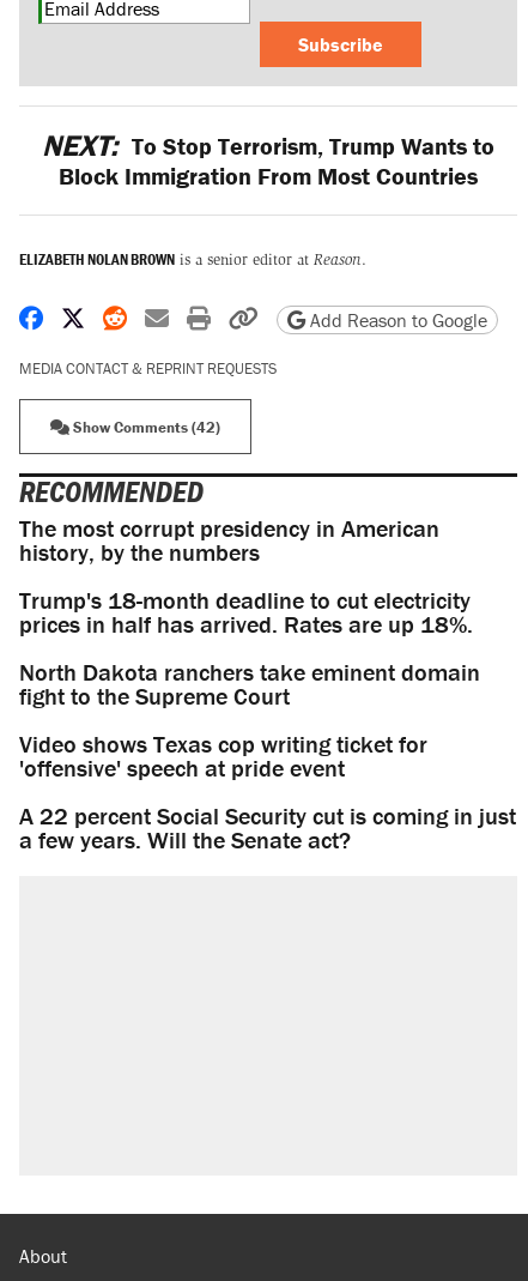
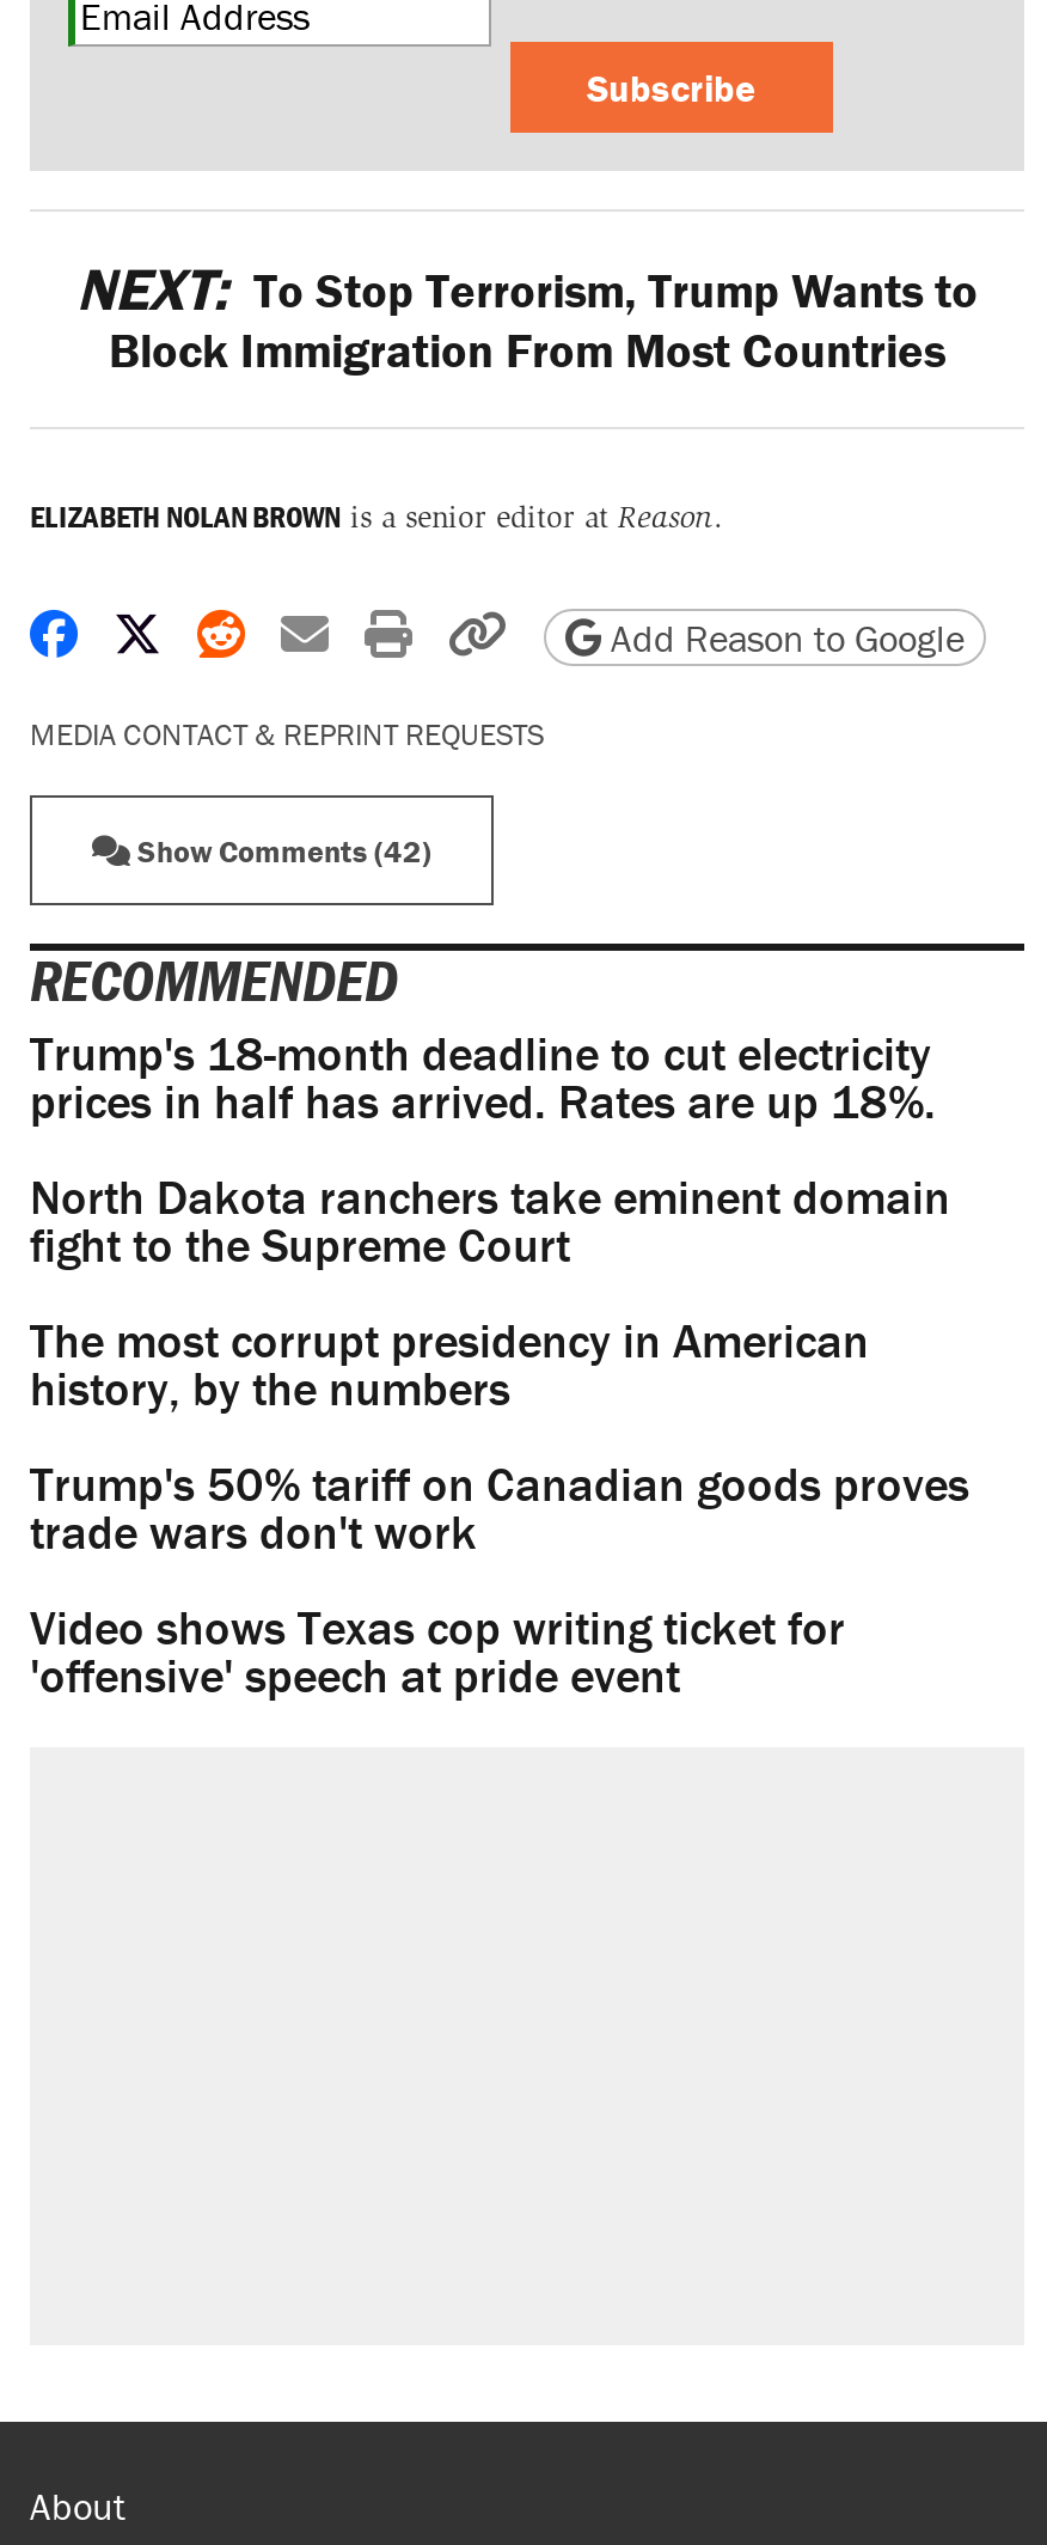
moved down: The most corrupt presidency in American | history, by the numbers

moved up: Trump's 18-month deadline to cut electricity | prices in half has arrived. Rates are up 18%. | North Dakota ranchers take eminent domain | fight to the Supreme Court

+ Trump's 50% tariff on Canadian goods proves
+ trade wars don't work

moved down: Video shows Texas cop writing ticket for | 'offensive' speech at pride event

- A 22 percent Social Security cut is coming in just
- a few years. Will the Senate act?
